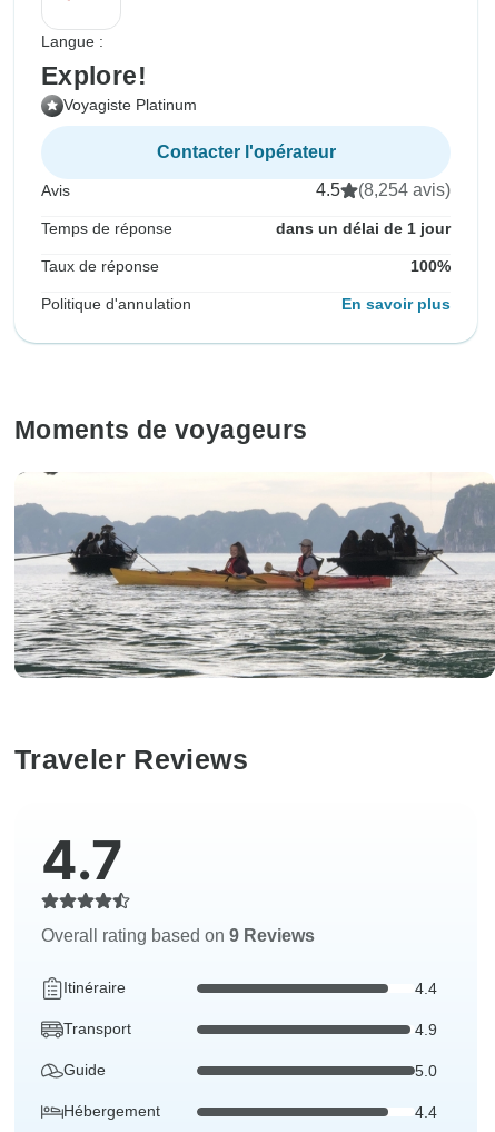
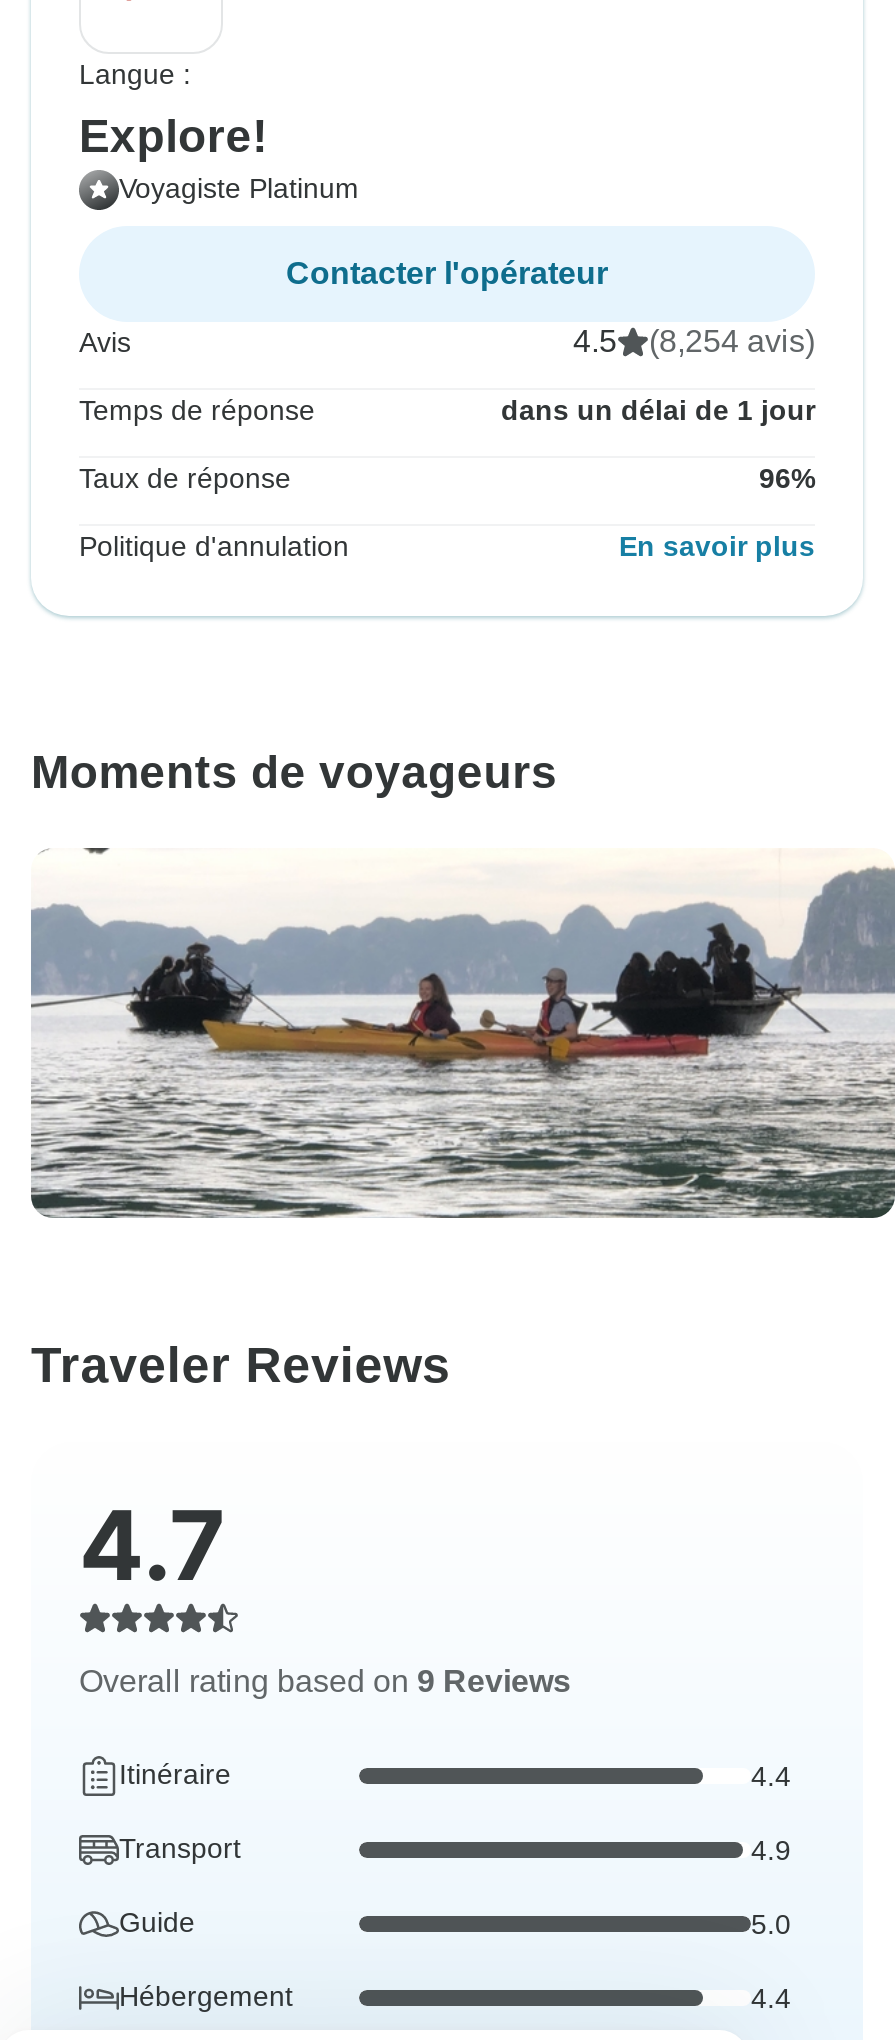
- 100%
+ 96%
